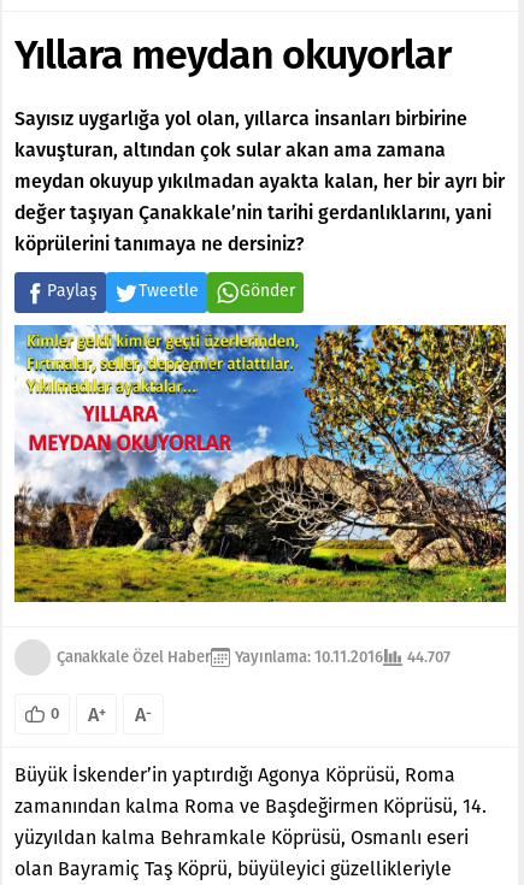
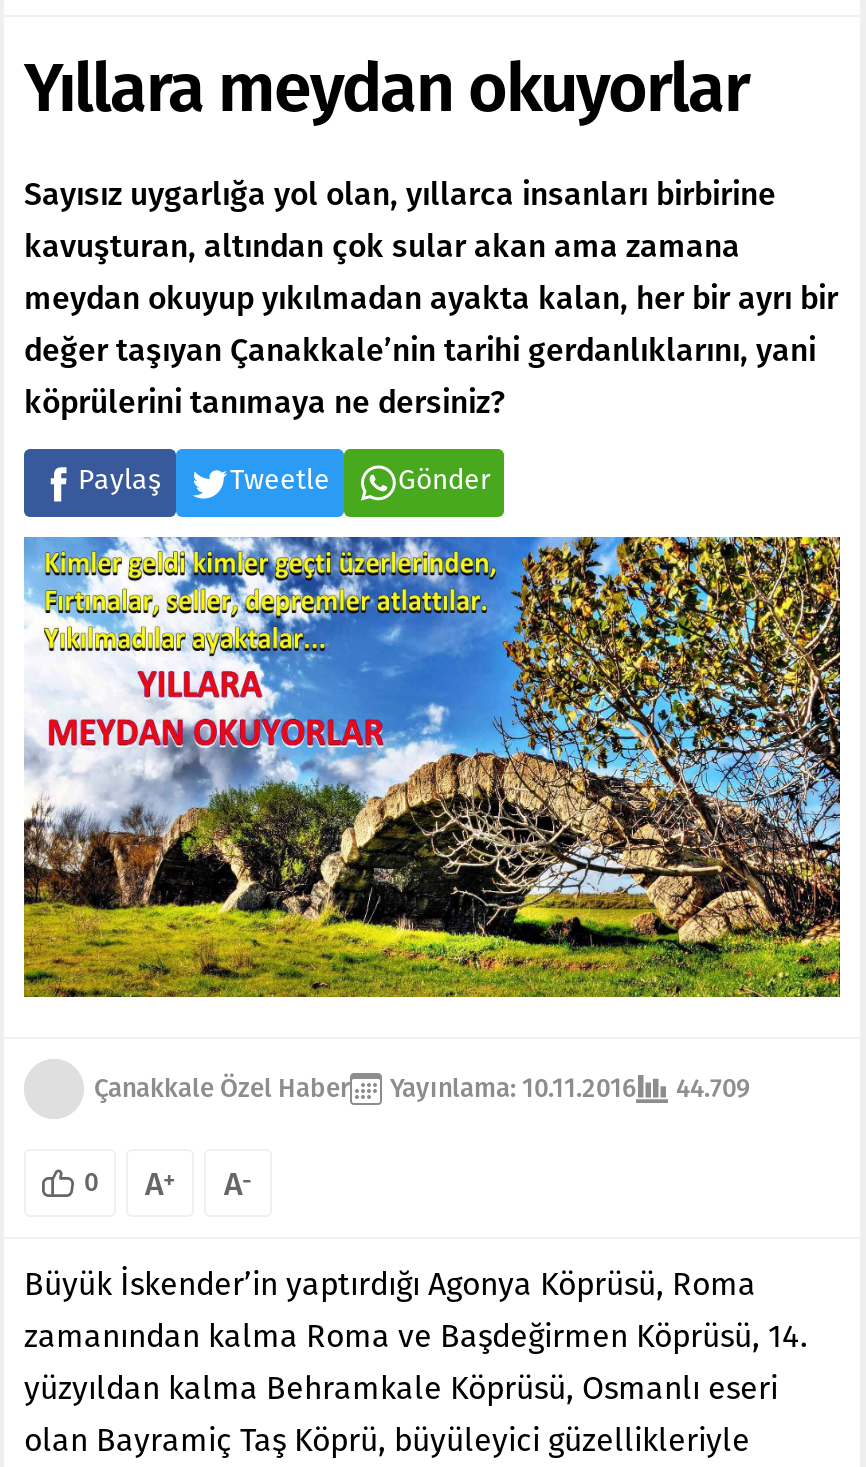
- Çanakkale Özel Haber Yayınlama: 10.11.2016 44.707
+ Çanakkale Özel Haber Yayınlama: 10.11.2016 44.709
